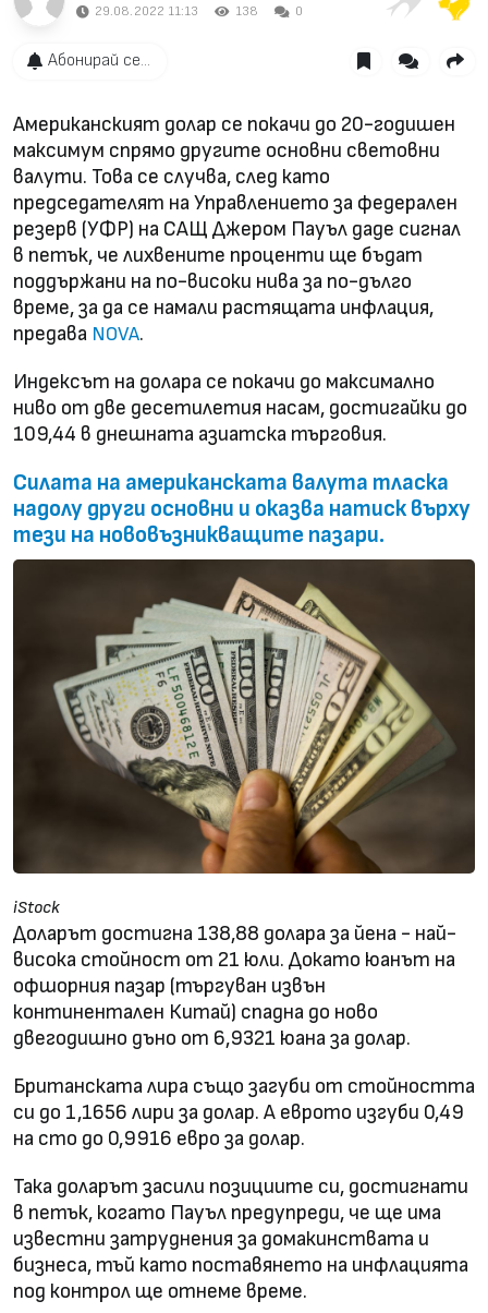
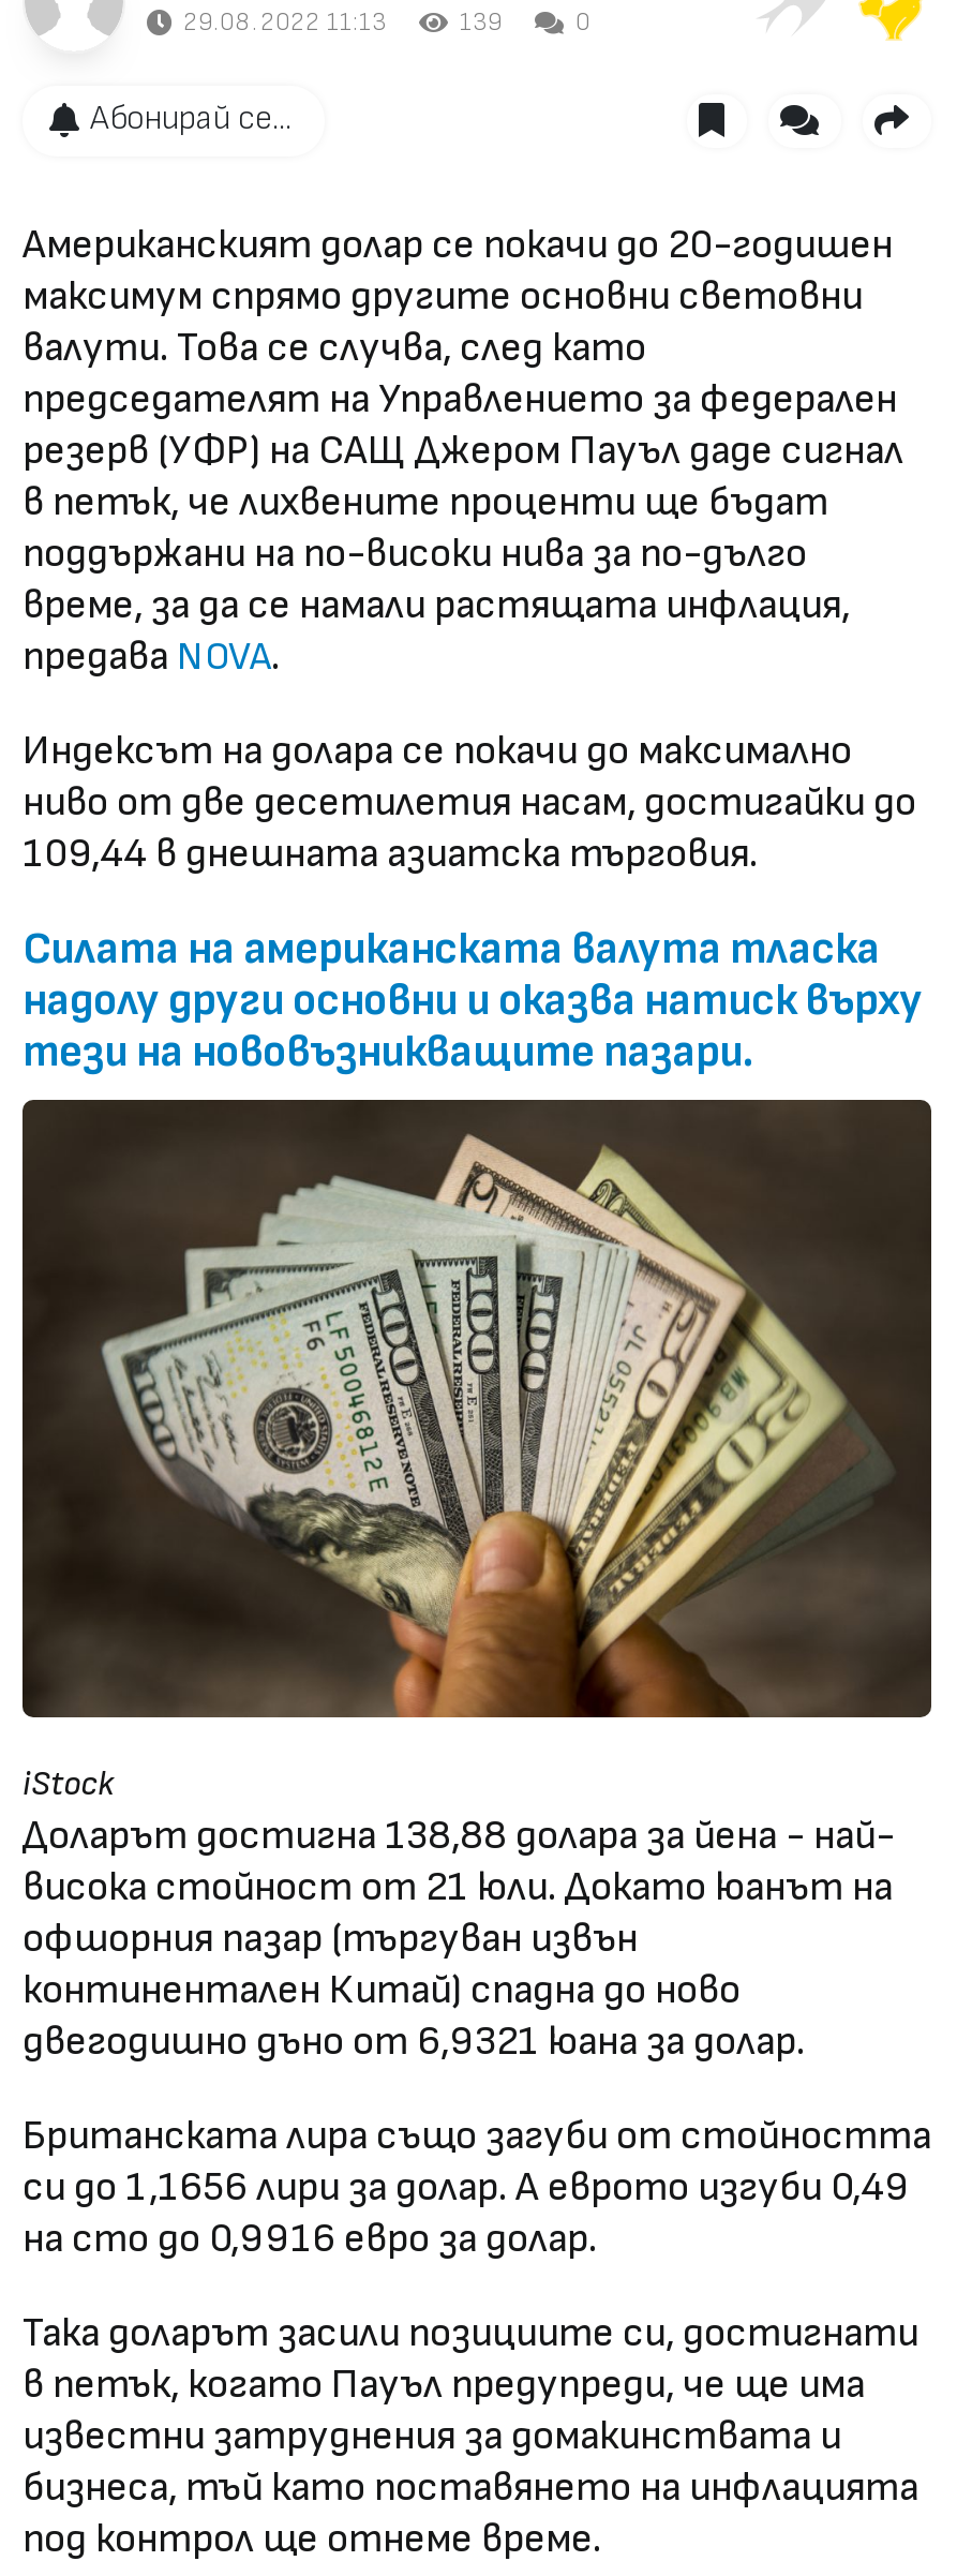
- 138
+ 139
